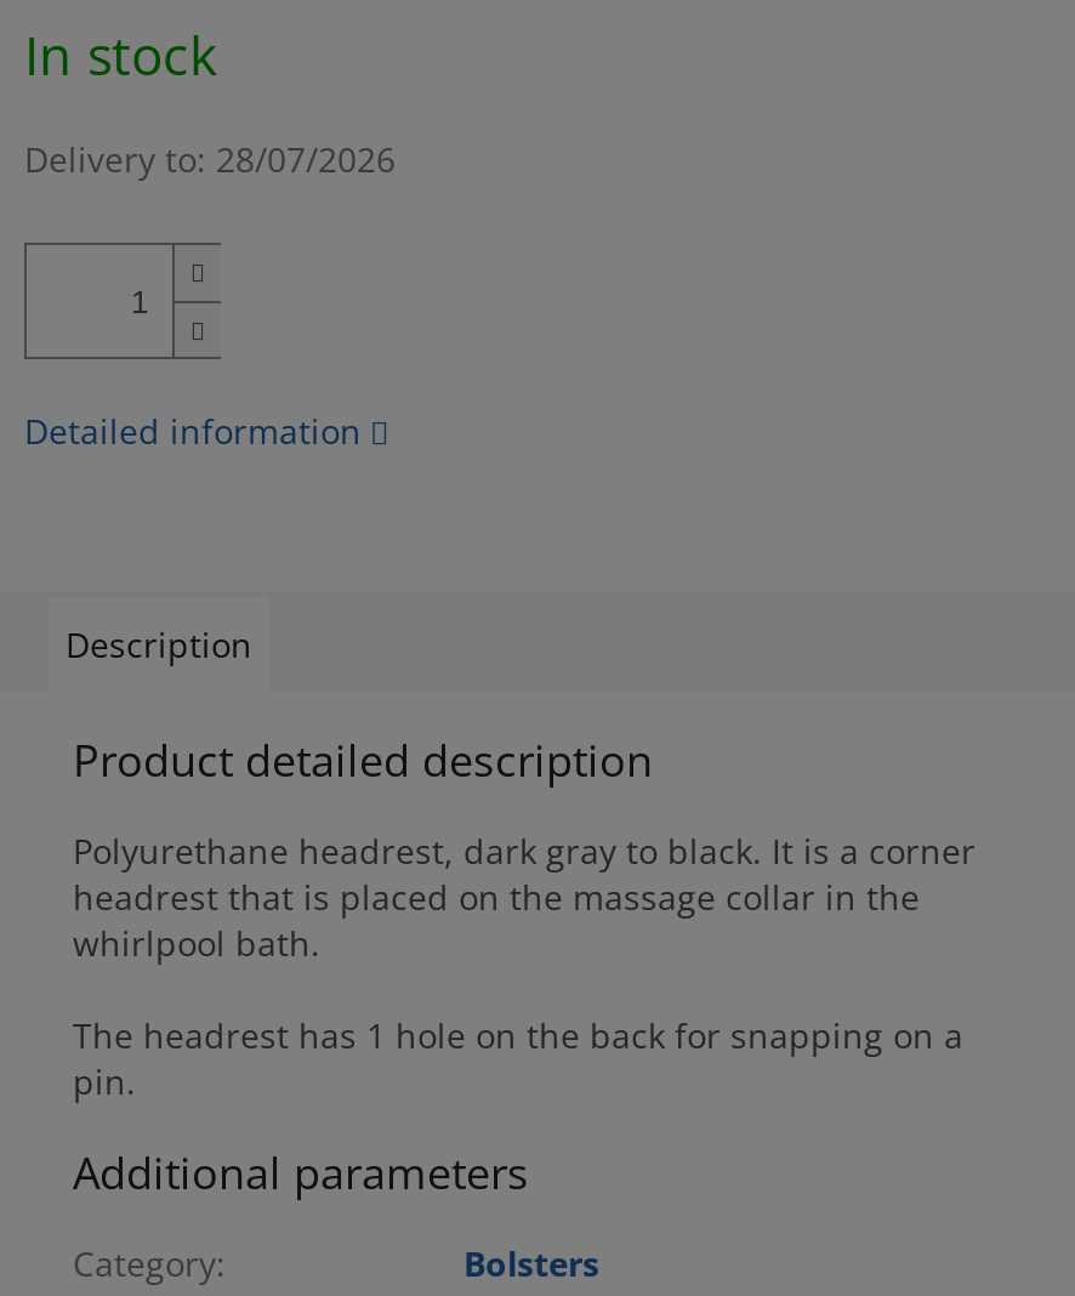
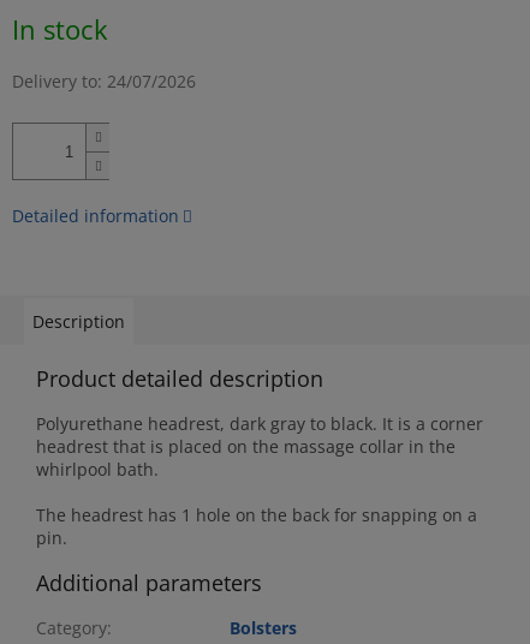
- Delivery to: 28/07/2026
+ Delivery to: 24/07/2026
